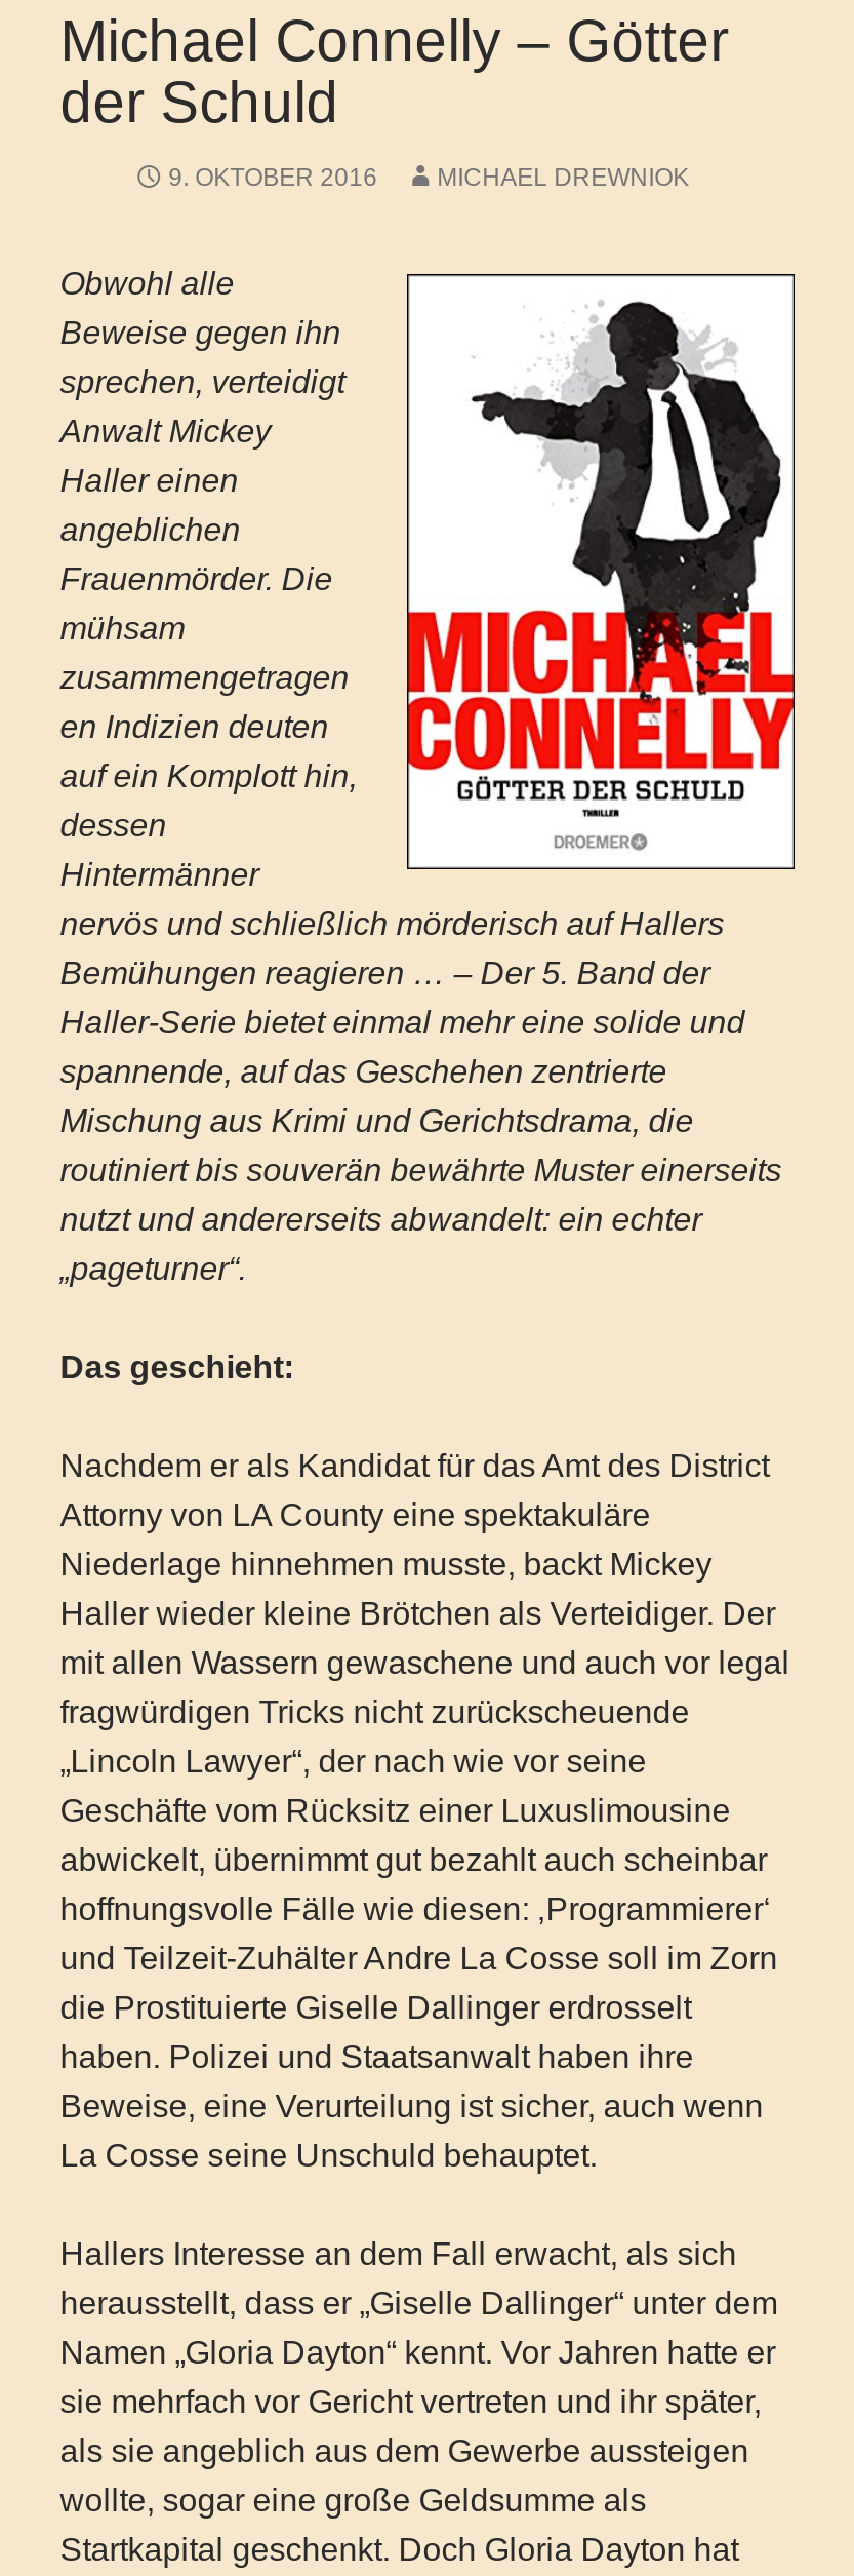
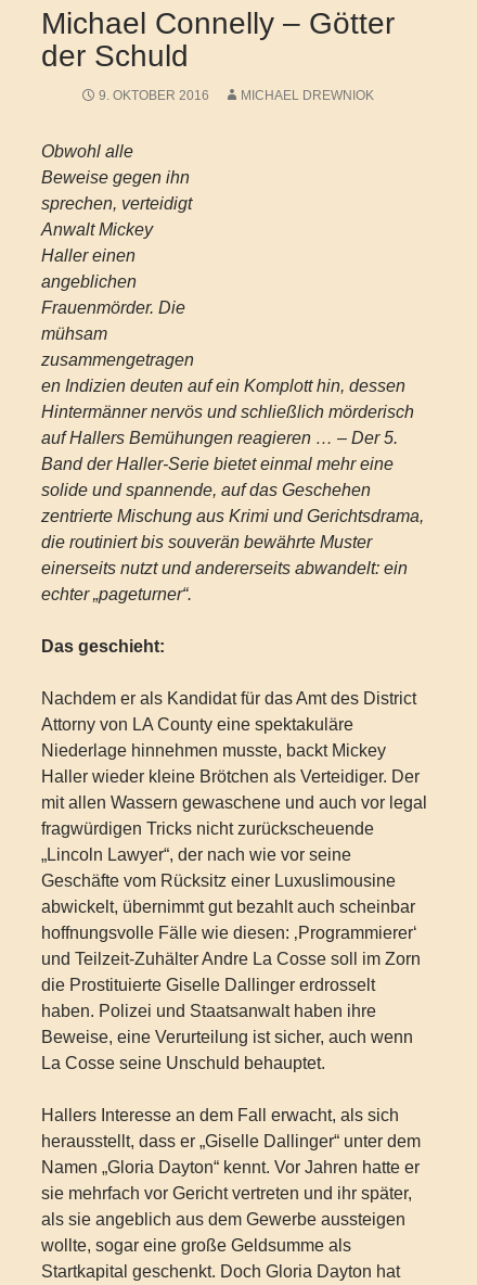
- [image]
